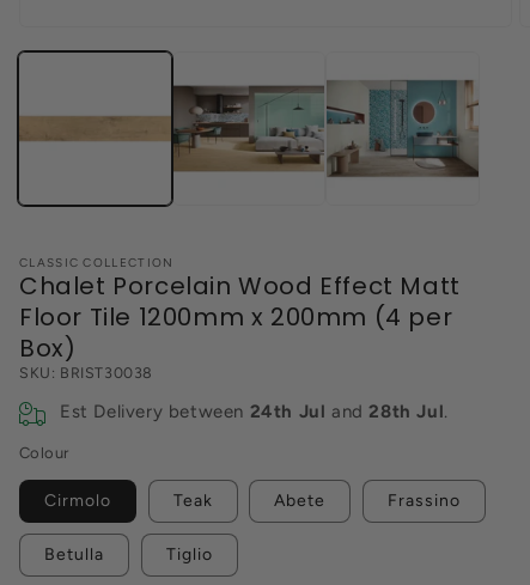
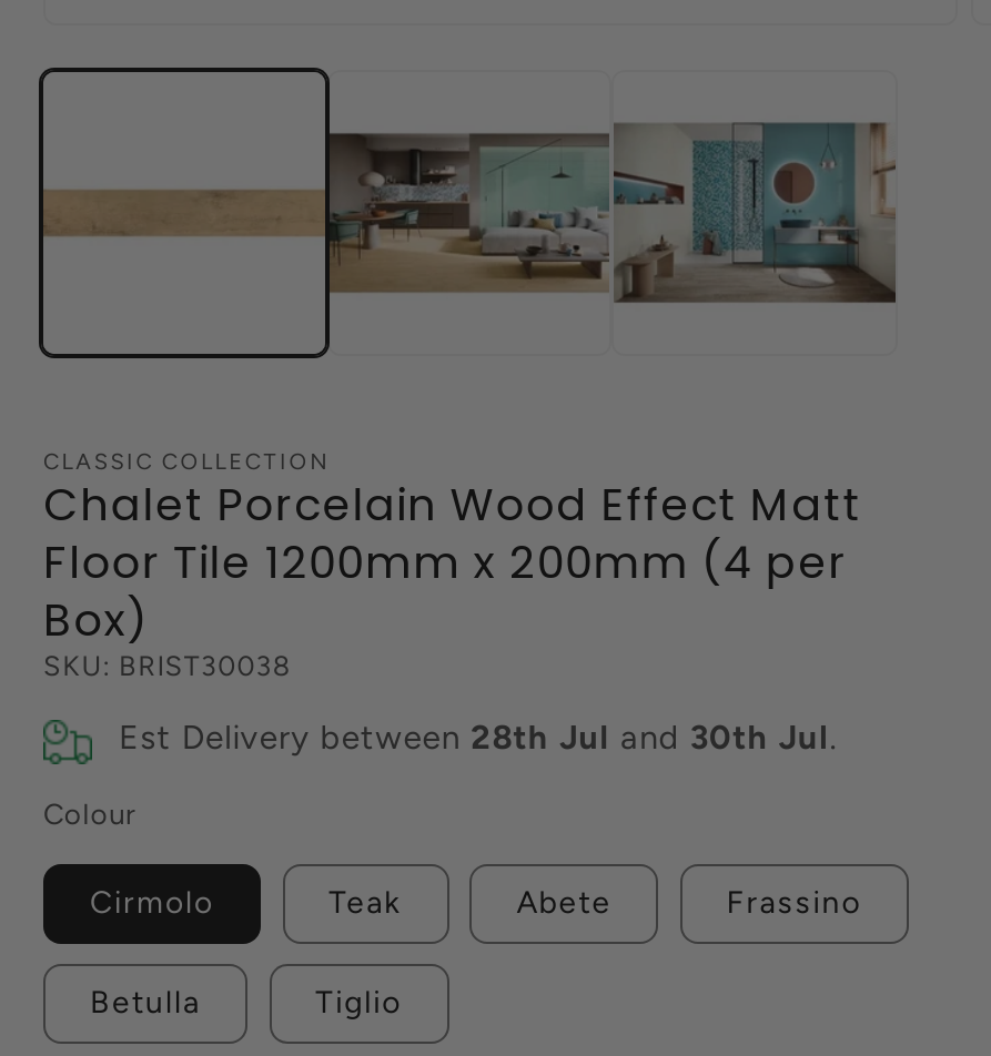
- Est Delivery between 24th Jul and 28th Jul.
+ Est Delivery between 28th Jul and 30th Jul.
